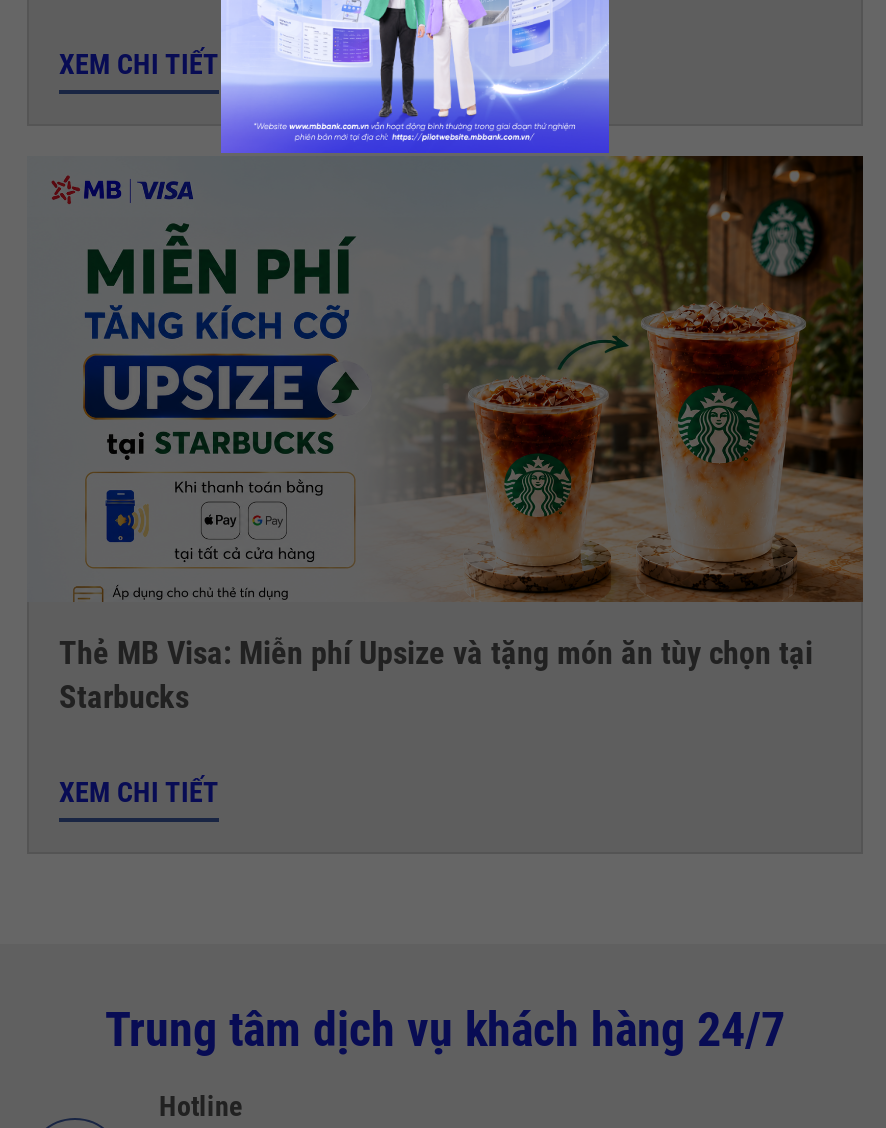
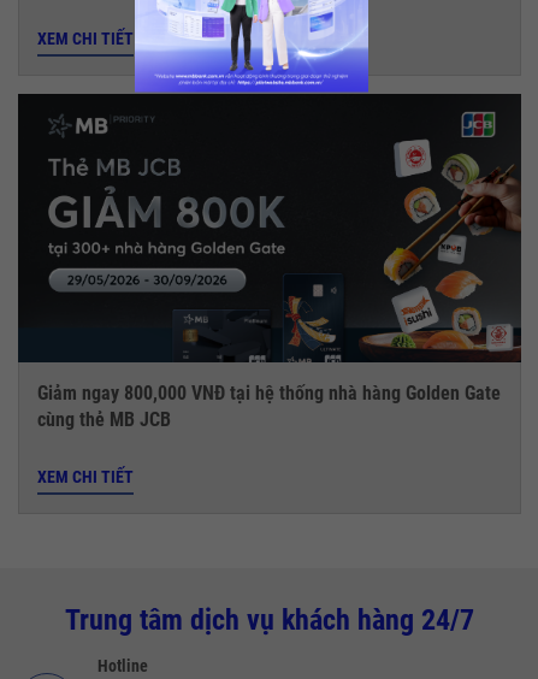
- [image]
- Thẻ MB Visa: Miễn phí Upsize và tặng món ăn tùy chọn tại
- Starbucks
+ [image]
+ Giảm ngay 800,000 VNĐ tại hệ thống nhà hàng Golden Gate
+ cùng thẻ MB JCB
